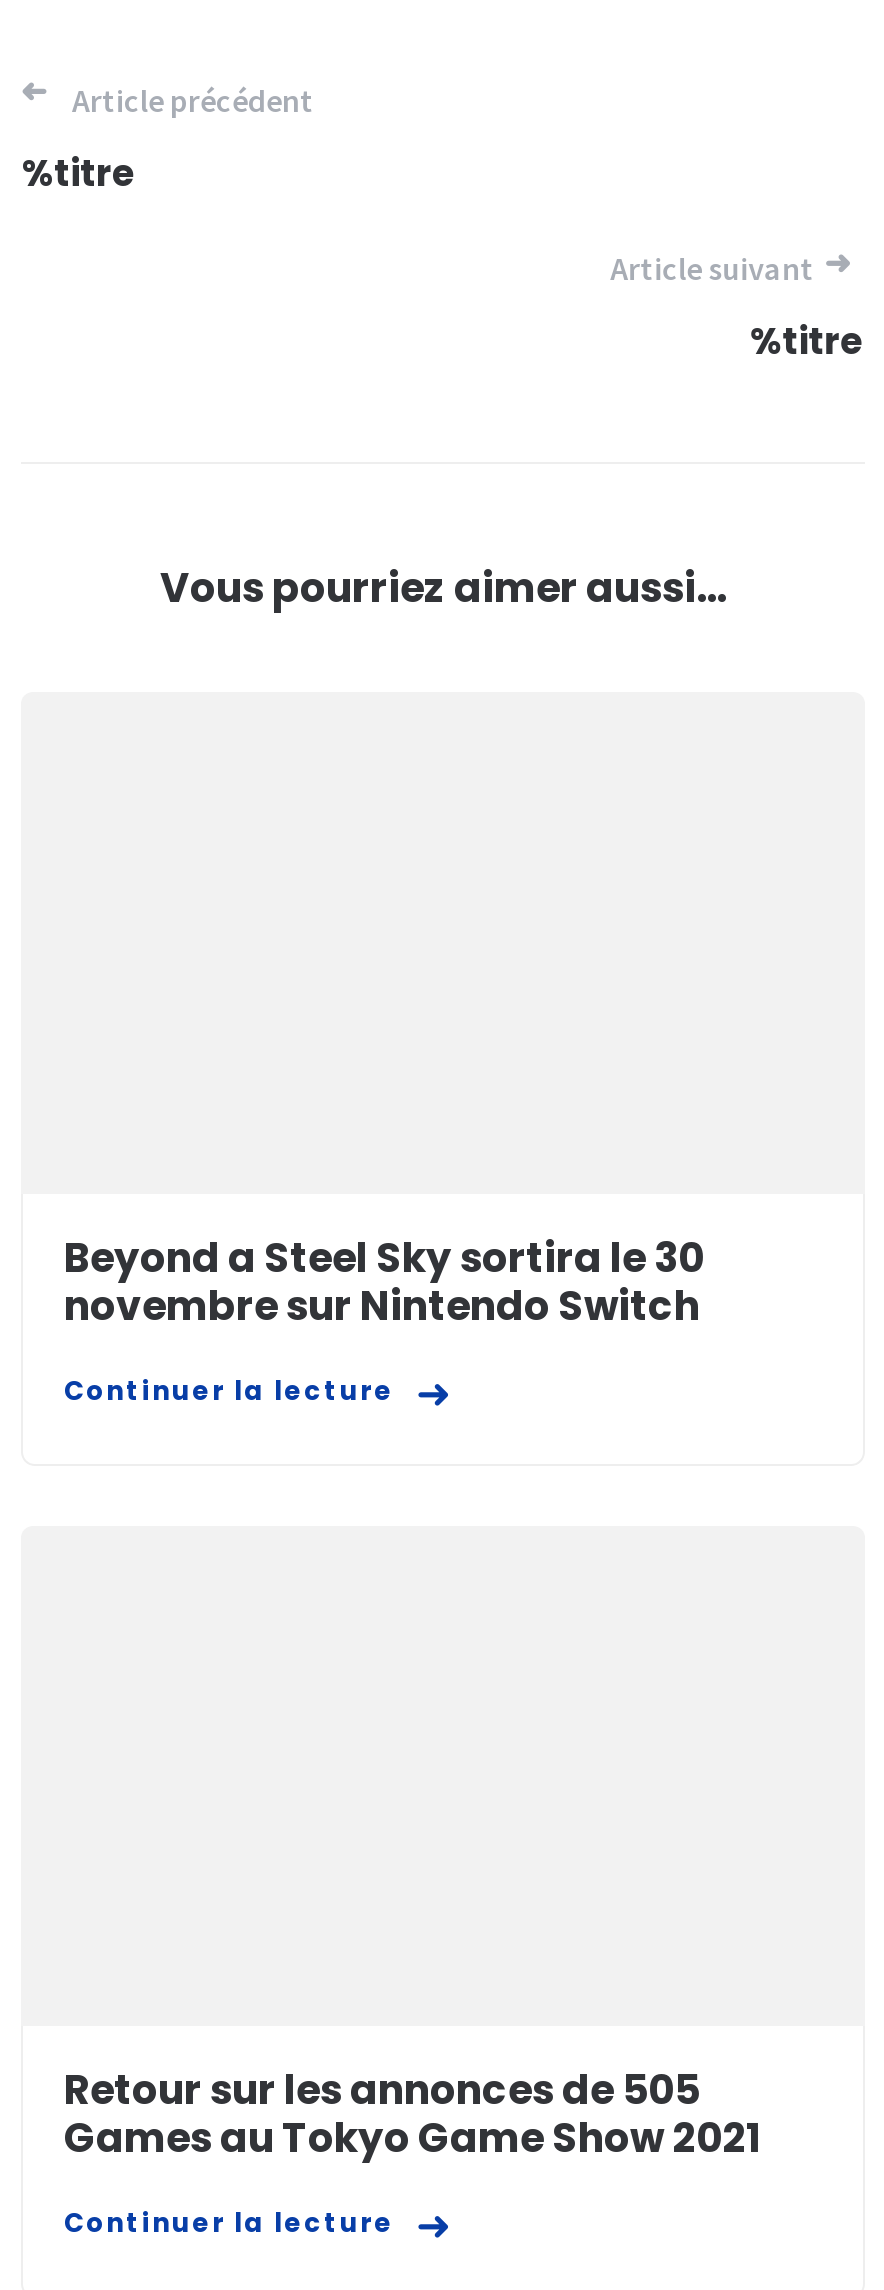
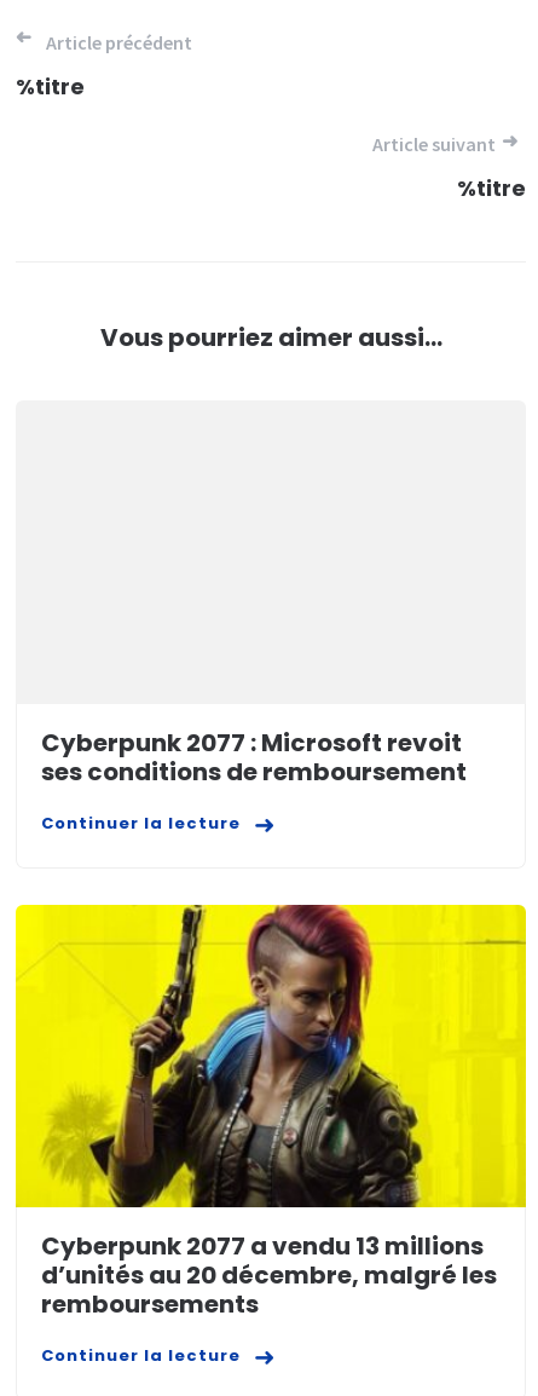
- Beyond a Steel Sky sortira le 30
- novembre sur Nintendo Switch
+ Cyberpunk 2077 : Microsoft revoit
+ ses conditions de remboursement

+ [image]

- Retour sur les annonces de 505
- Games au Tokyo Game Show 2021
+ Cyberpunk 2077 a vendu 13 millions
+ d’unités au 20 décembre, malgré les
+ remboursements
